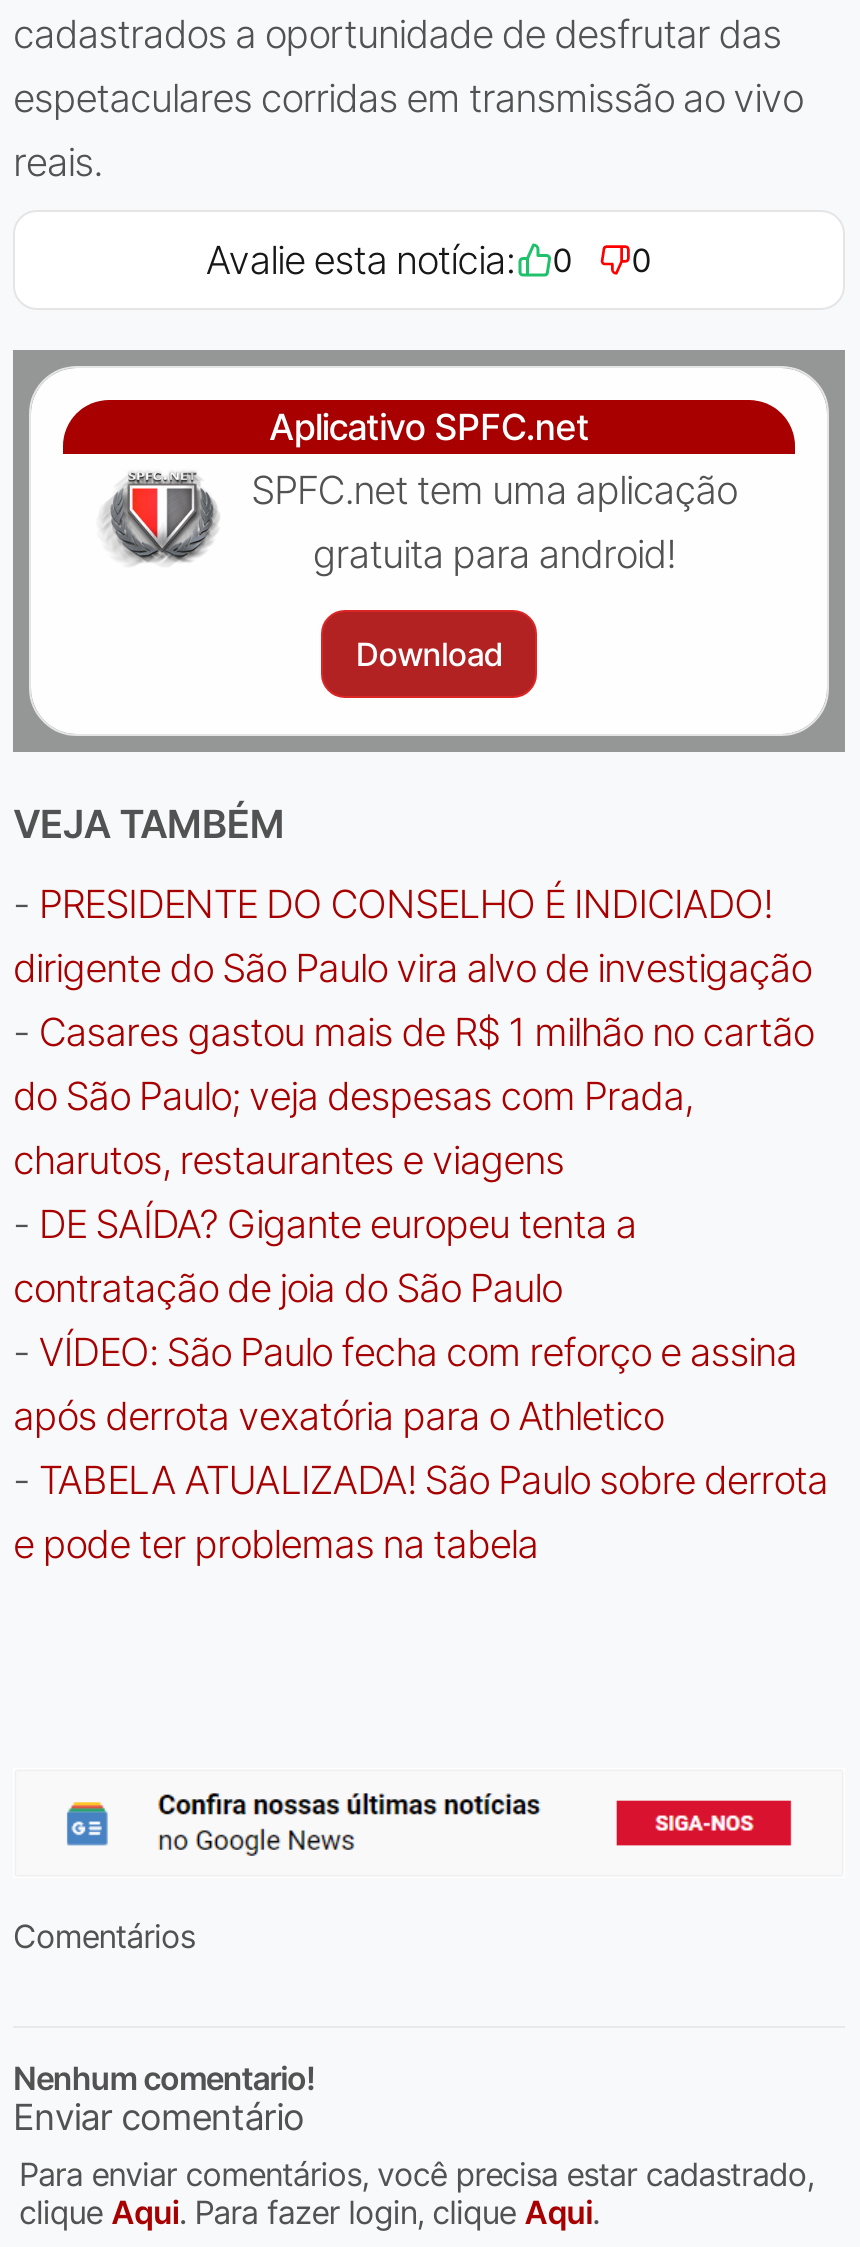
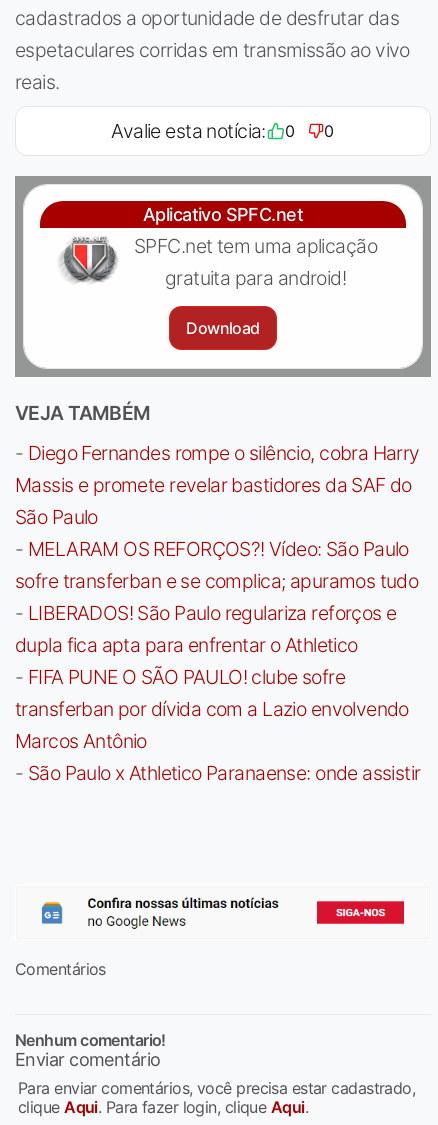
- - PRESIDENTE DO CONSELHO É INDICIADO!
- dirigente do São Paulo vira alvo de investigação
- - Casares gastou mais de R$ 1 milhão no cartão
- do São Paulo; veja despesas com Prada,
- charutos, restaurantes e viagens
- - DE SAÍDA? Gigante europeu tenta a
- contratação de joia do São Paulo
- - VÍDEO: São Paulo fecha com reforço e assina
- após derrota vexatória para o Athletico
- - TABELA ATUALIZADA! São Paulo sobre derrota
- e pode ter problemas na tabela
+ - Diego Fernandes rompe o silêncio, cobra Harry
+ Massis e promete revelar bastidores da SAF do
+ São Paulo
+ - MELARAM OS REFORÇOS?! Vídeo: São Paulo
+ sofre transferban e se complica; apuramos tudo
+ - LIBERADOS! São Paulo regulariza reforços e
+ dupla fica apta para enfrentar o Athletico
+ - FIFA PUNE O SÃO PAULO! clube sofre
+ transferban por dívida com a Lazio envolvendo
+ Marcos Antônio
+ - São Paulo x Athletico Paranaense: onde assistir
